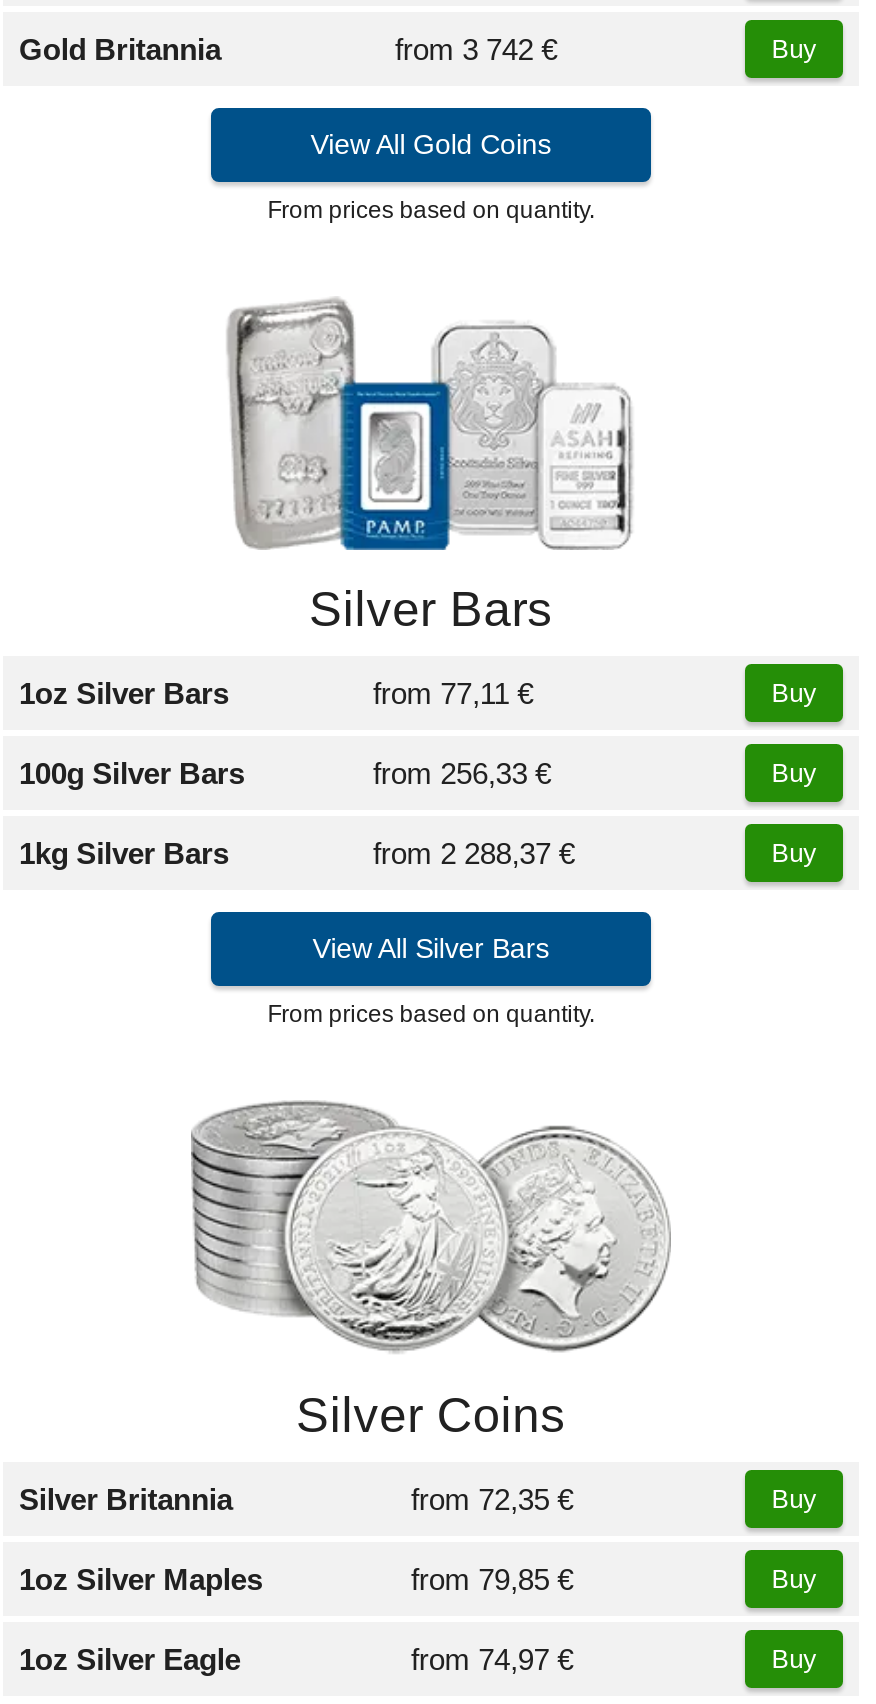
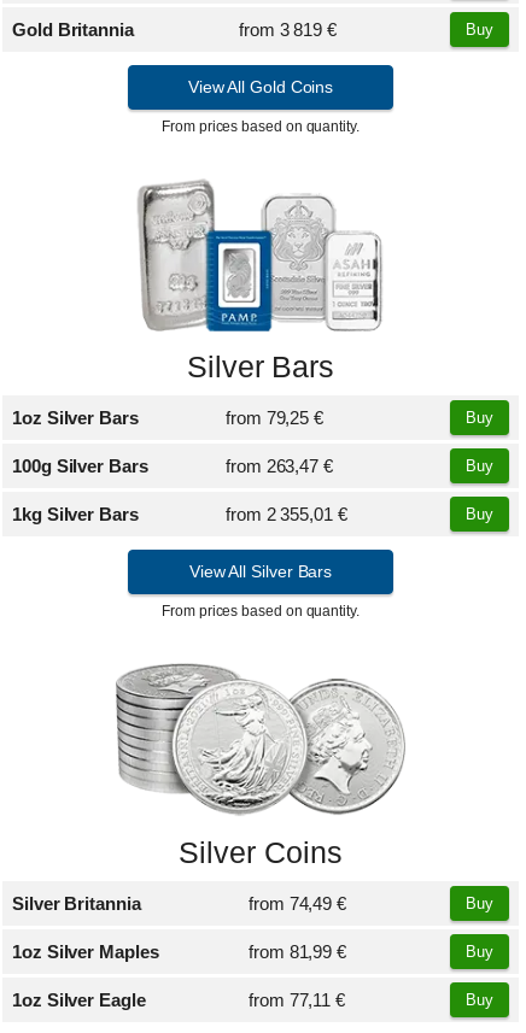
- from 3 742 €
+ from 3 819 €

- from 77,11 €
+ from 79,25 €

- from 256,33 €
+ from 263,47 €

- from 2 288,37 €
+ from 2 355,01 €

- from 72,35 €
+ from 74,49 €

- from 79,85 €
+ from 81,99 €

- from 74,97 €
+ from 77,11 €
